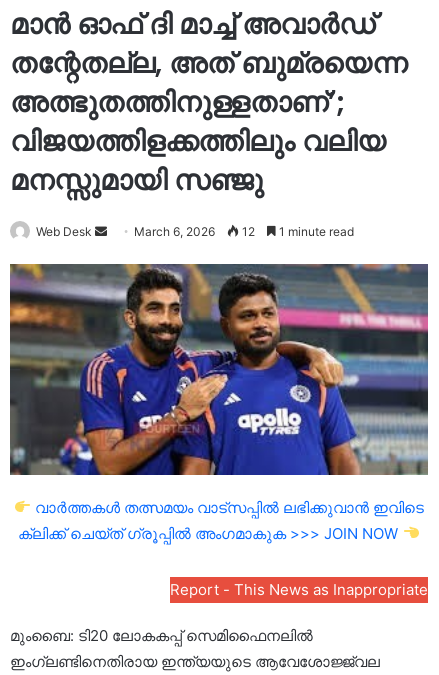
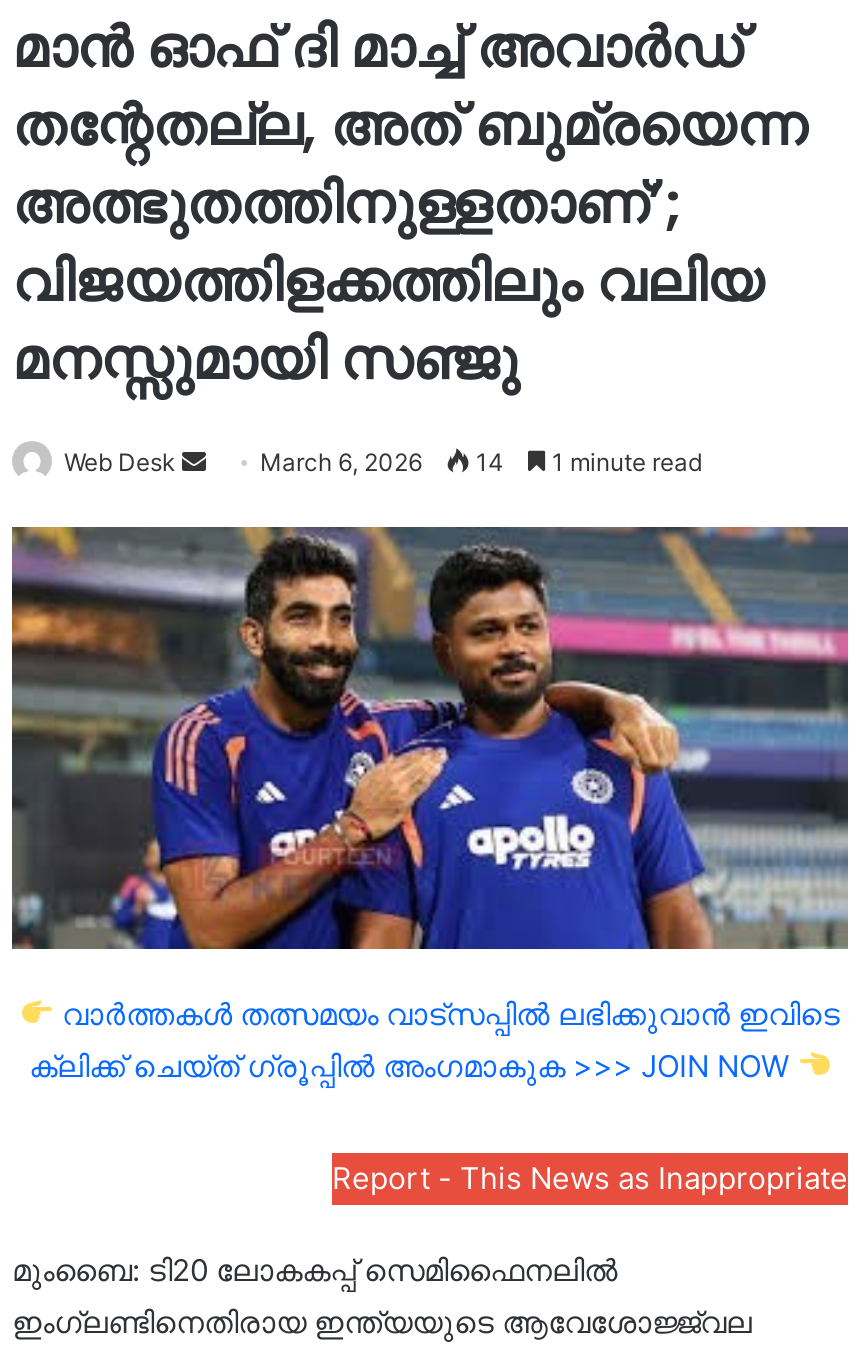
- 12
+ 14
